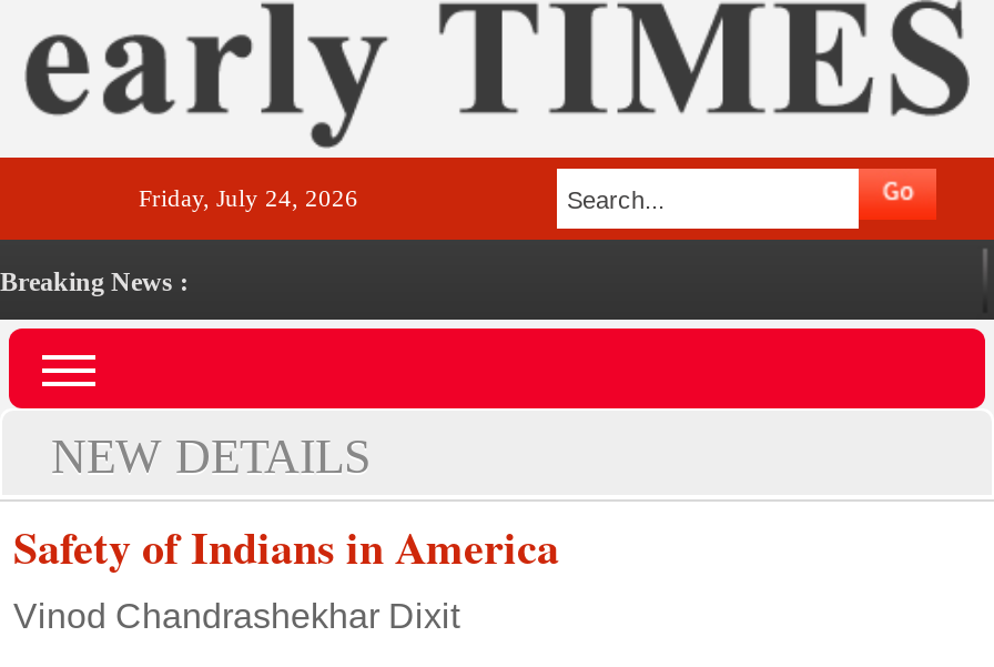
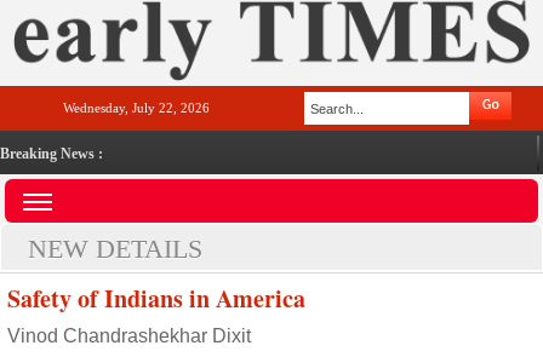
- Friday, July 24, 2026
+ Wednesday, July 22, 2026
